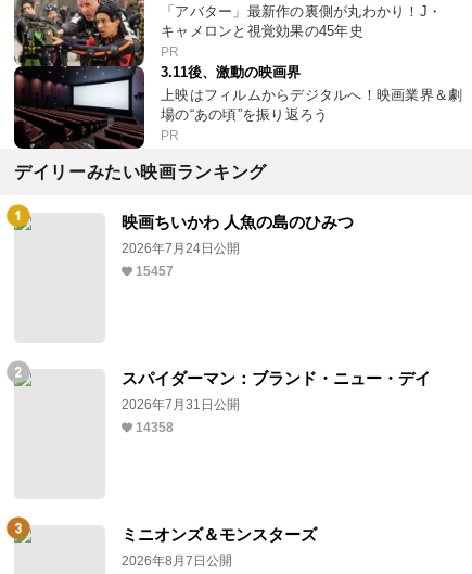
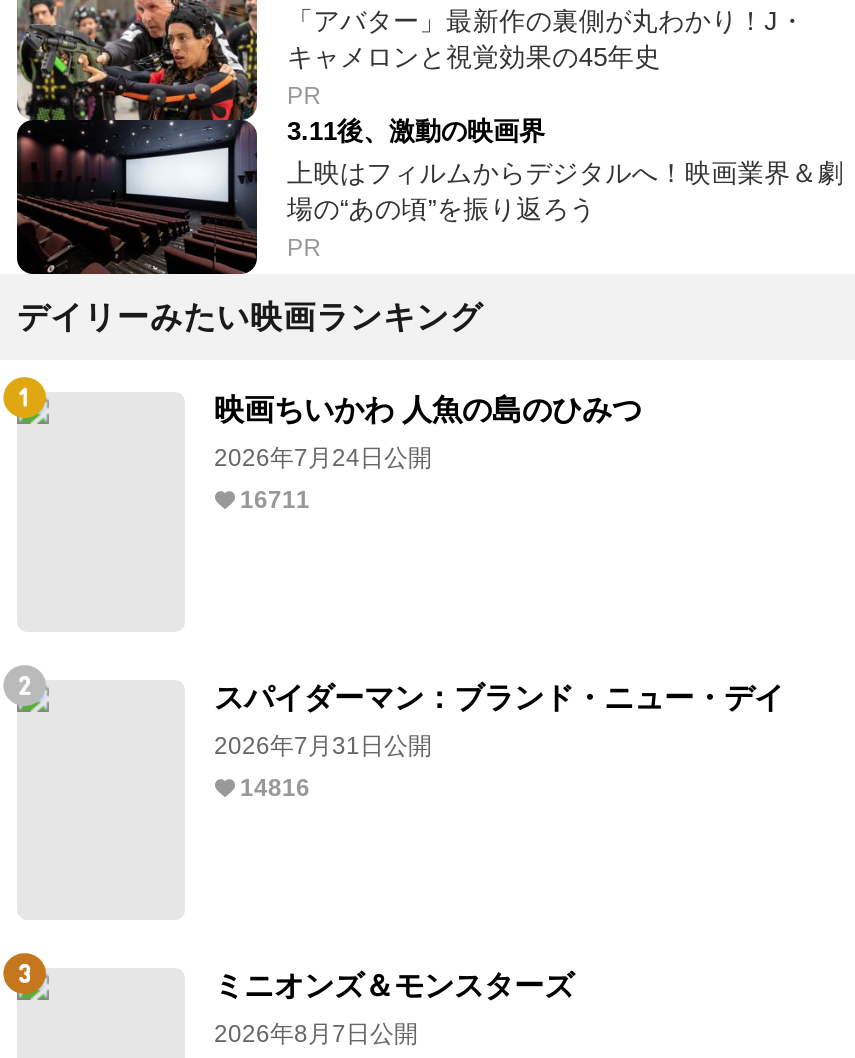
- 15457
+ 16711

- 14358
+ 14816
